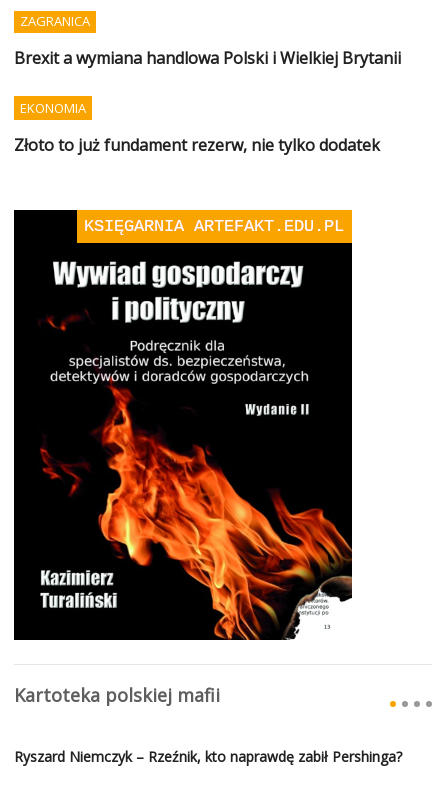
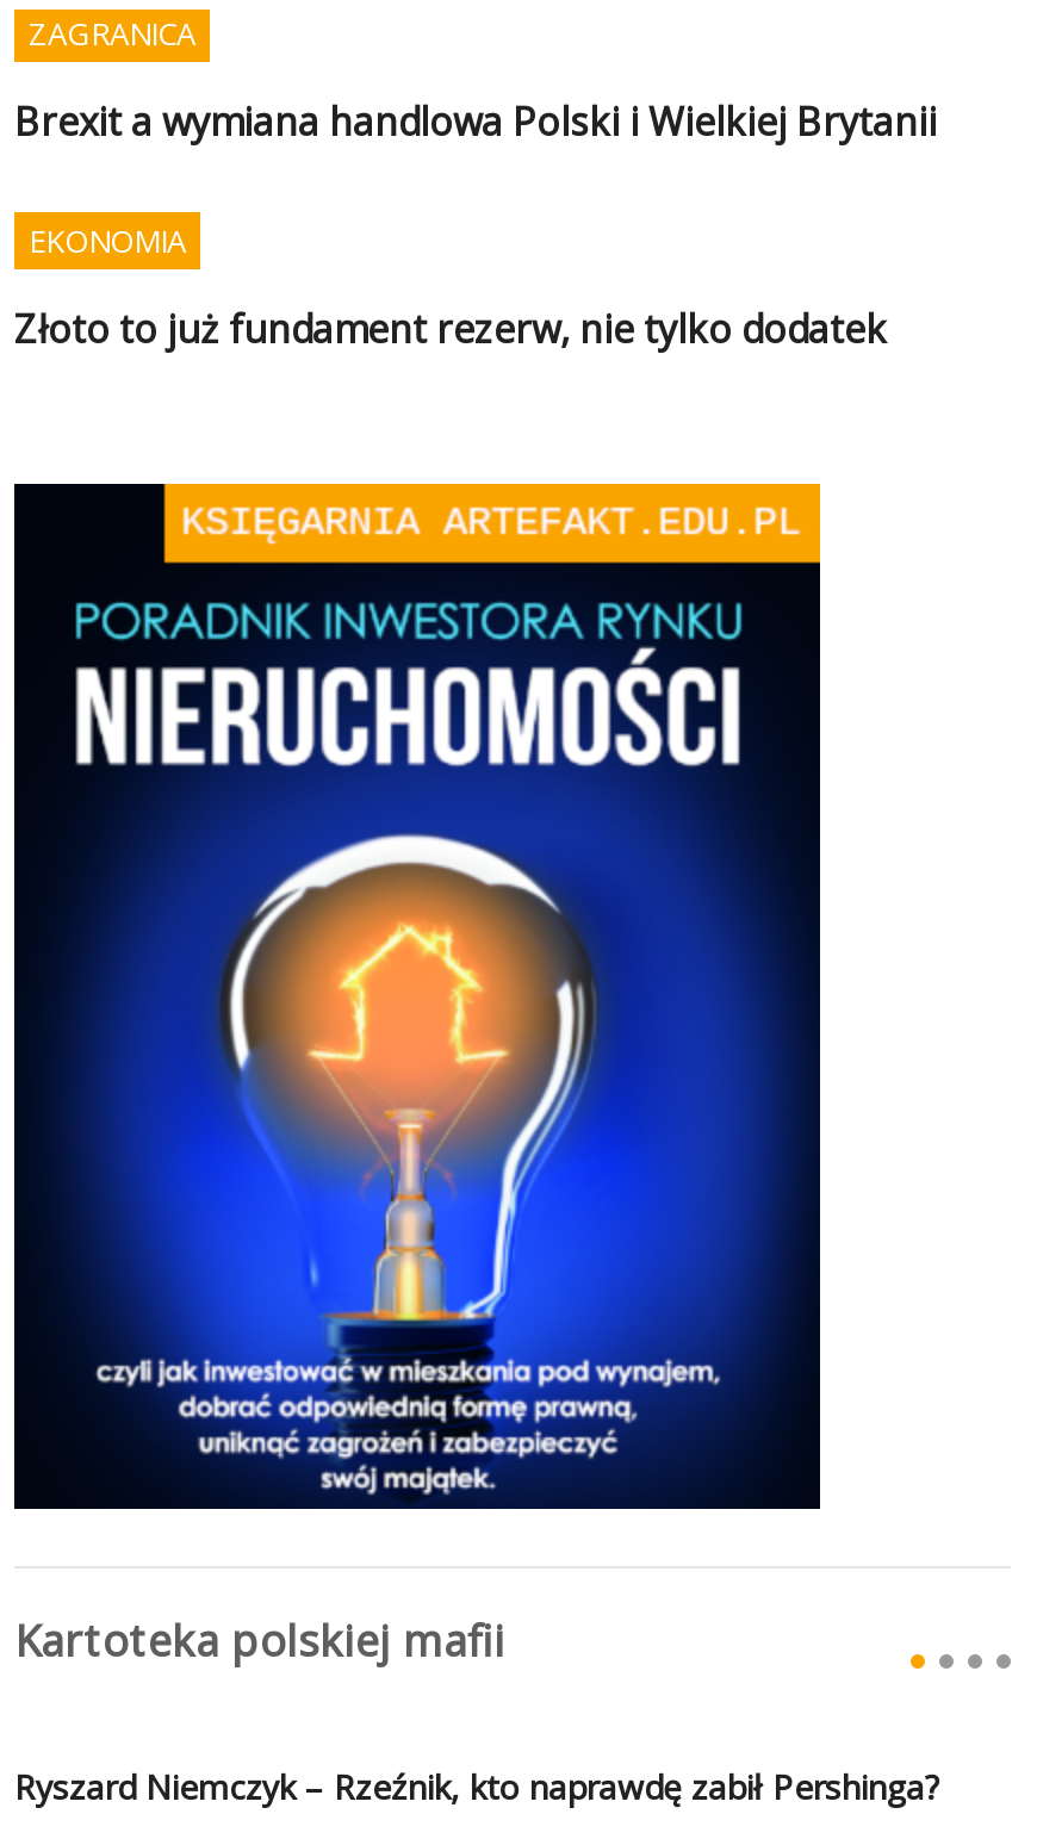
- [image]
+ [image]
